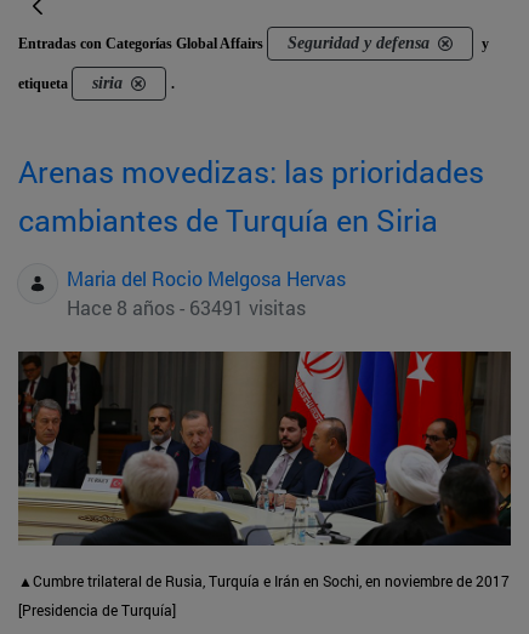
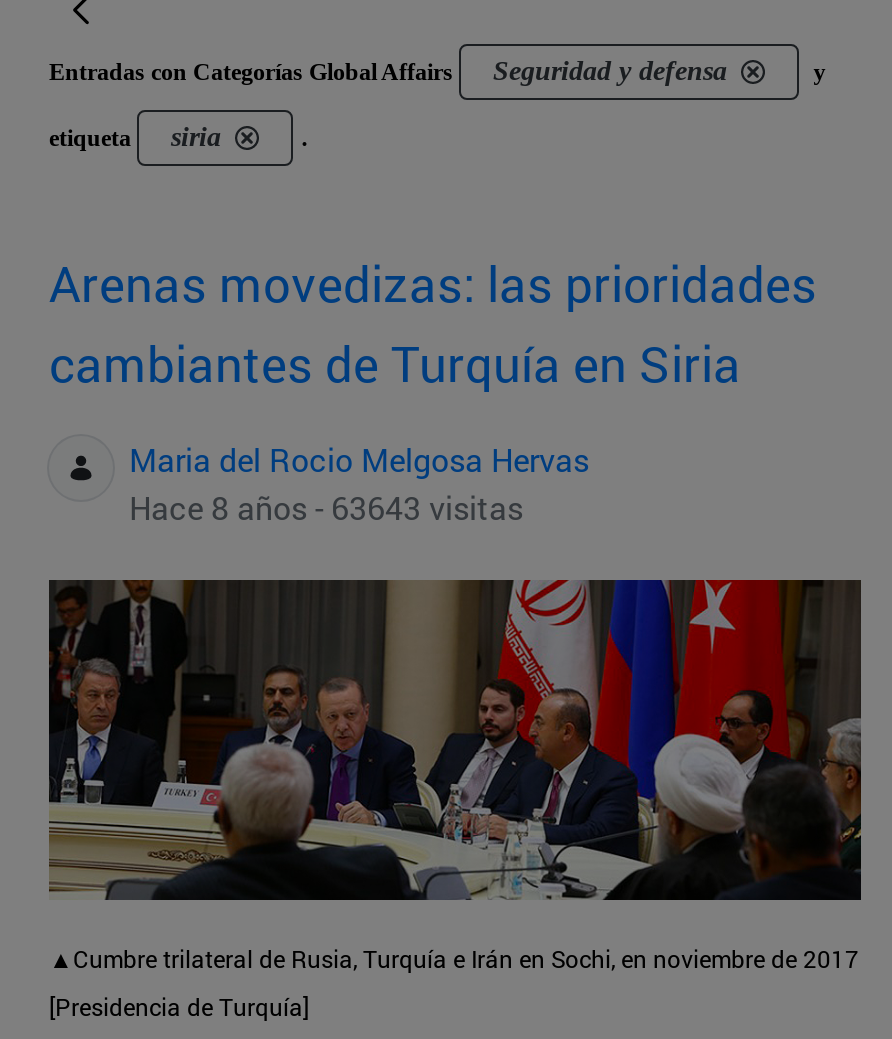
- Hace 8 años - 63491 visitas
+ Hace 8 años - 63643 visitas
